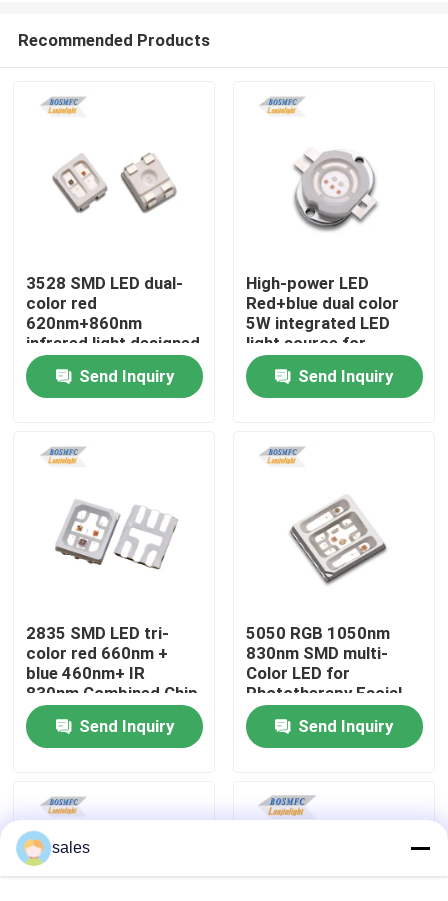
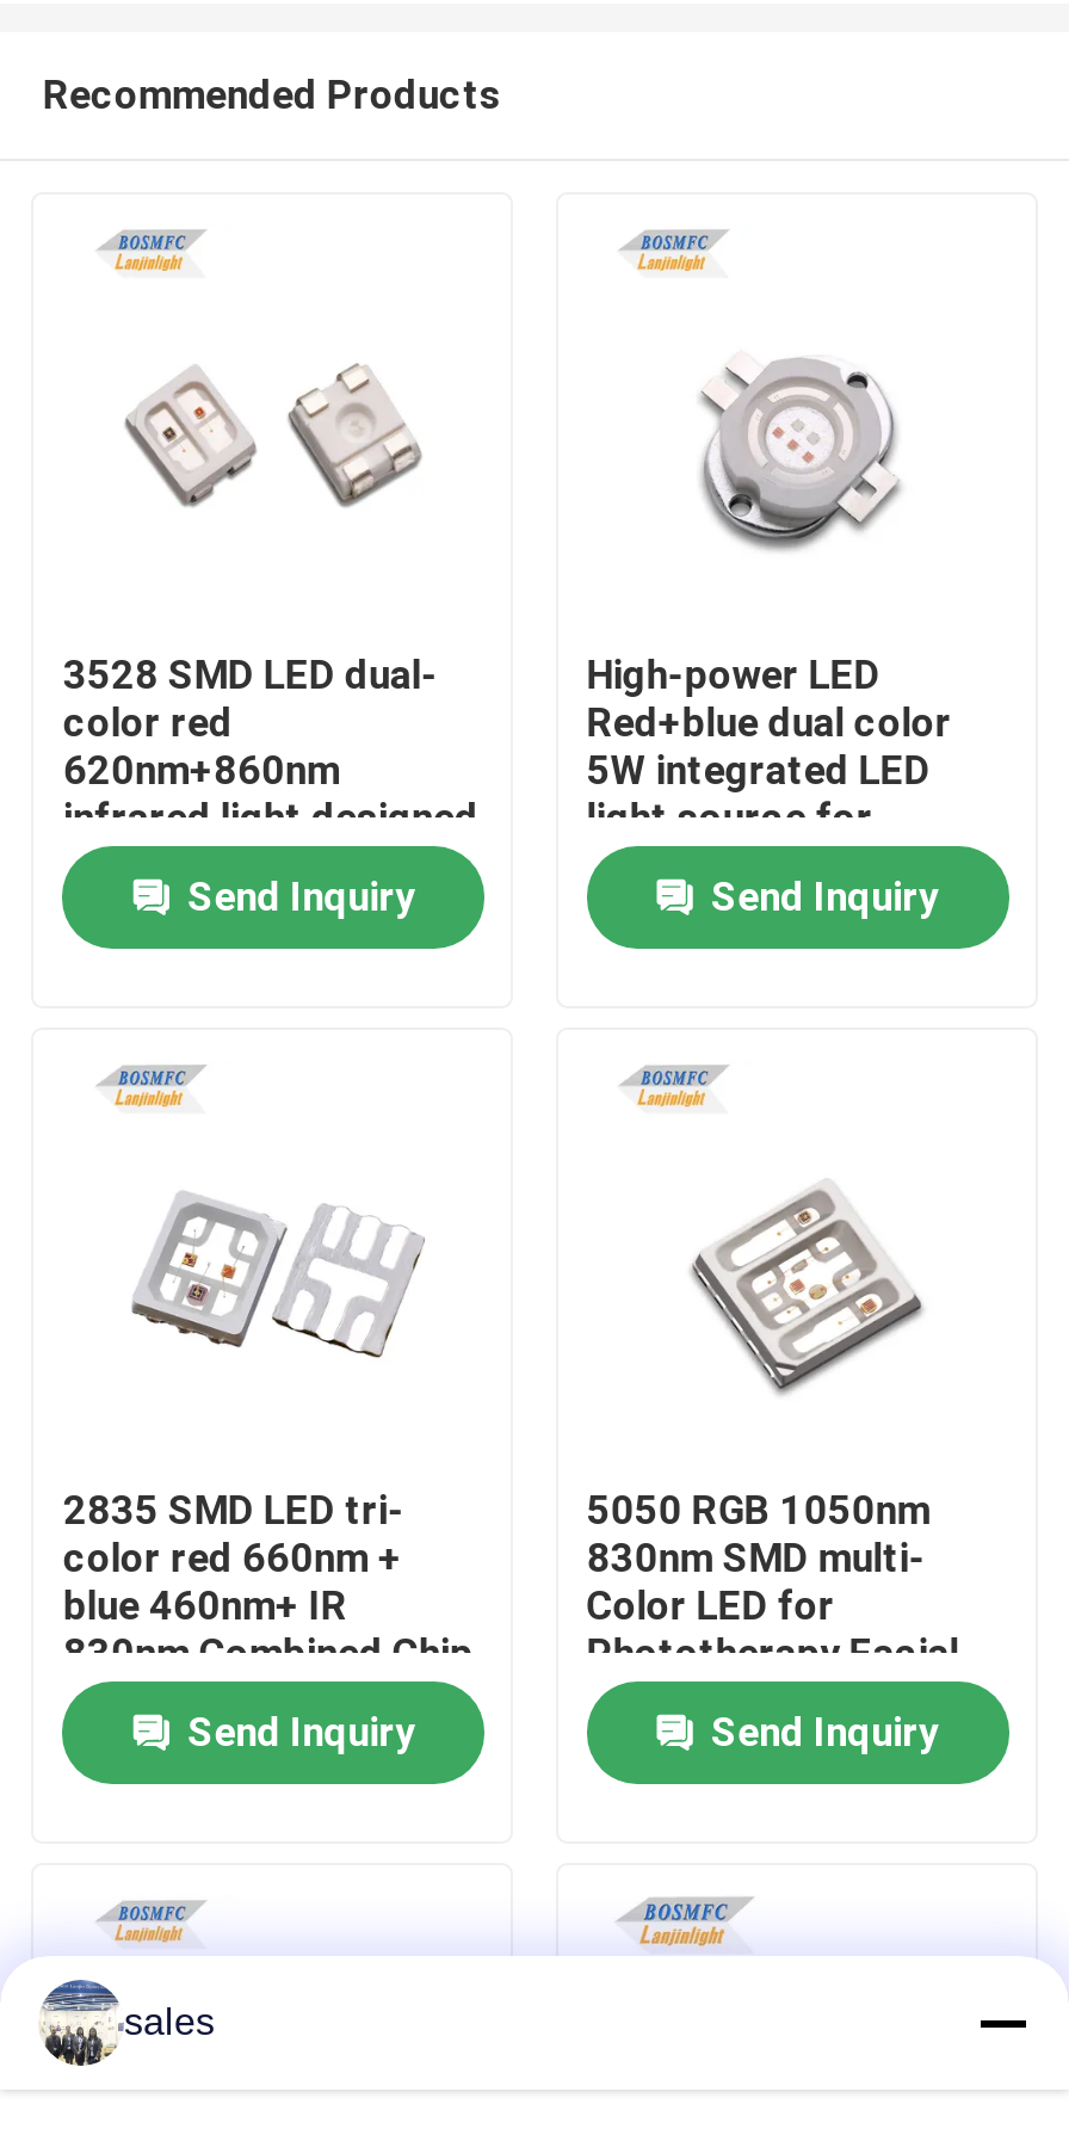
- [image]
+ [image]
